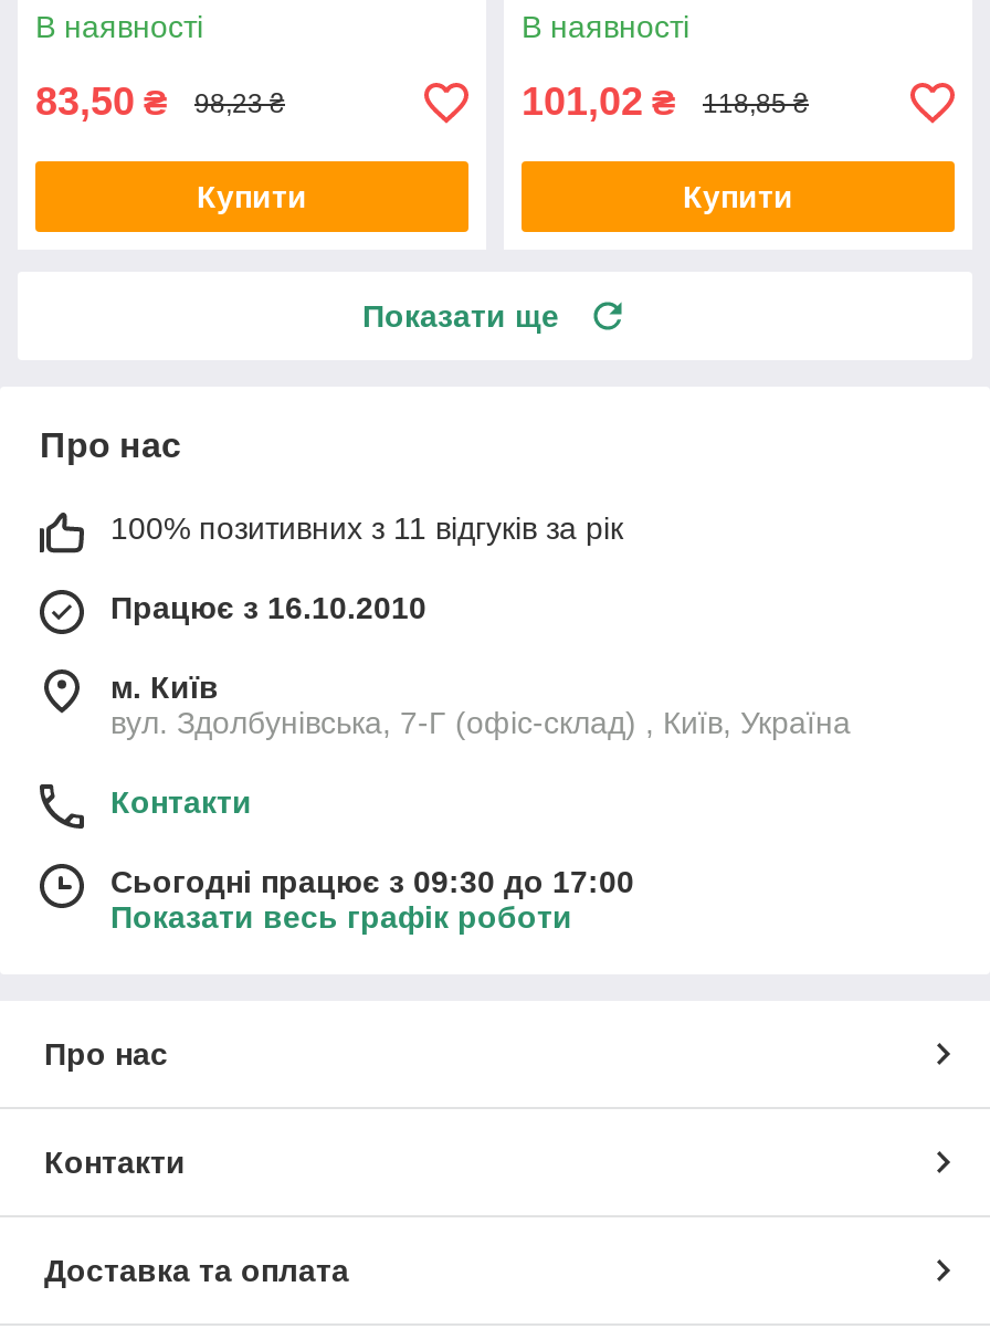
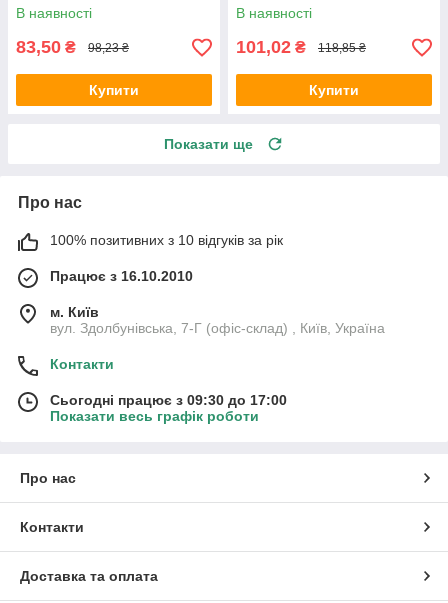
- 100% позитивних з 11 відгуків за рік
+ 100% позитивних з 10 відгуків за рік
